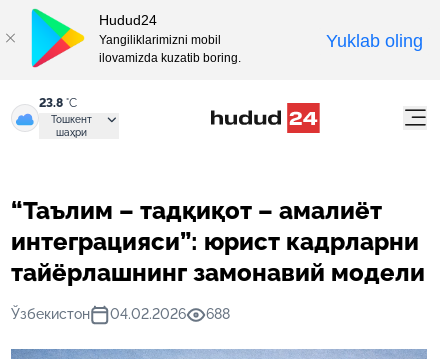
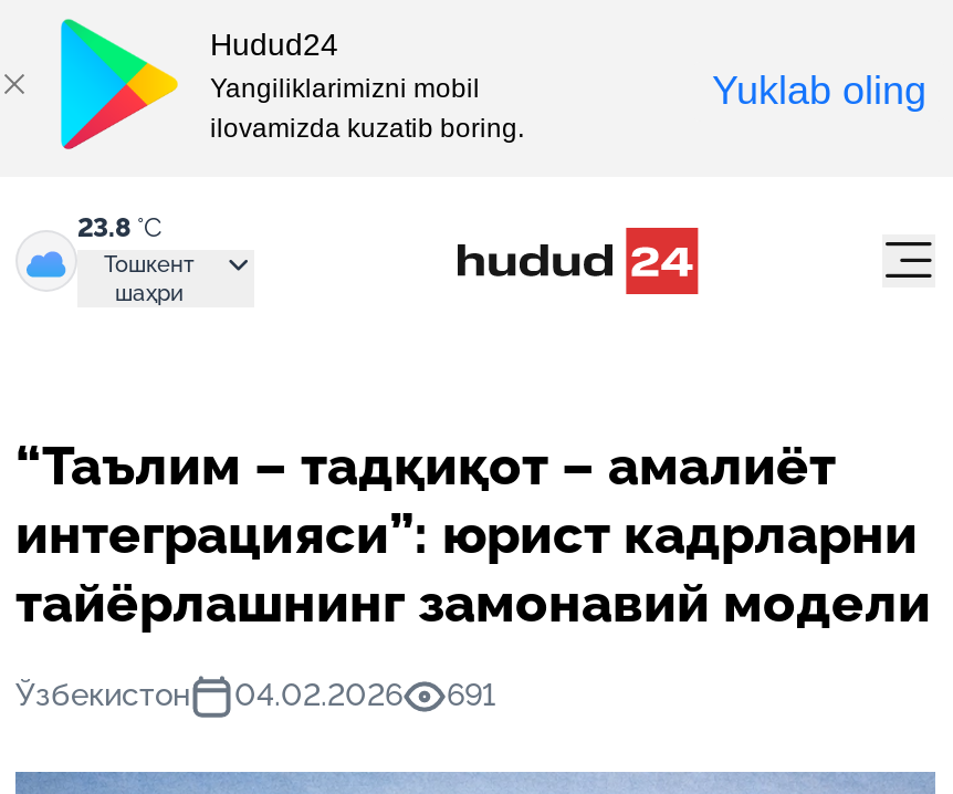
- Ўзбекистон 04.02.2026 688
+ Ўзбекистон 04.02.2026 691
